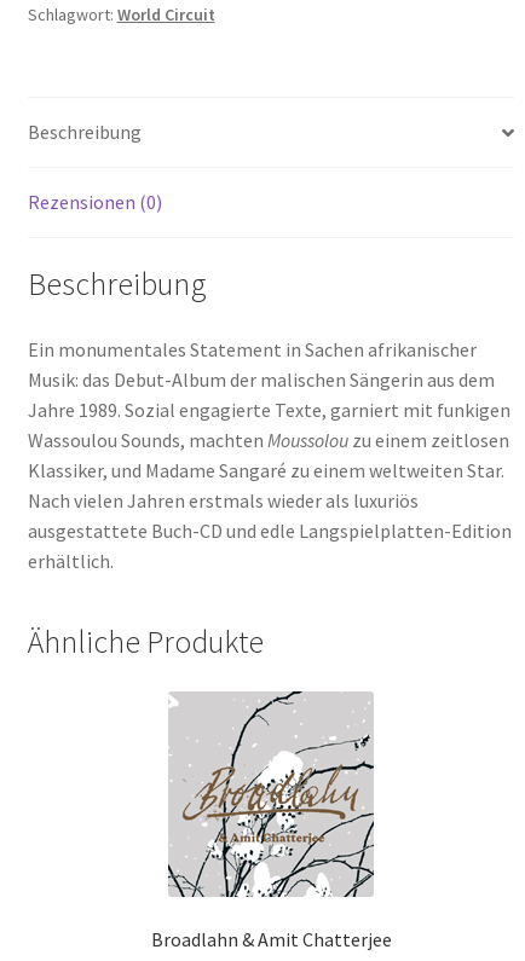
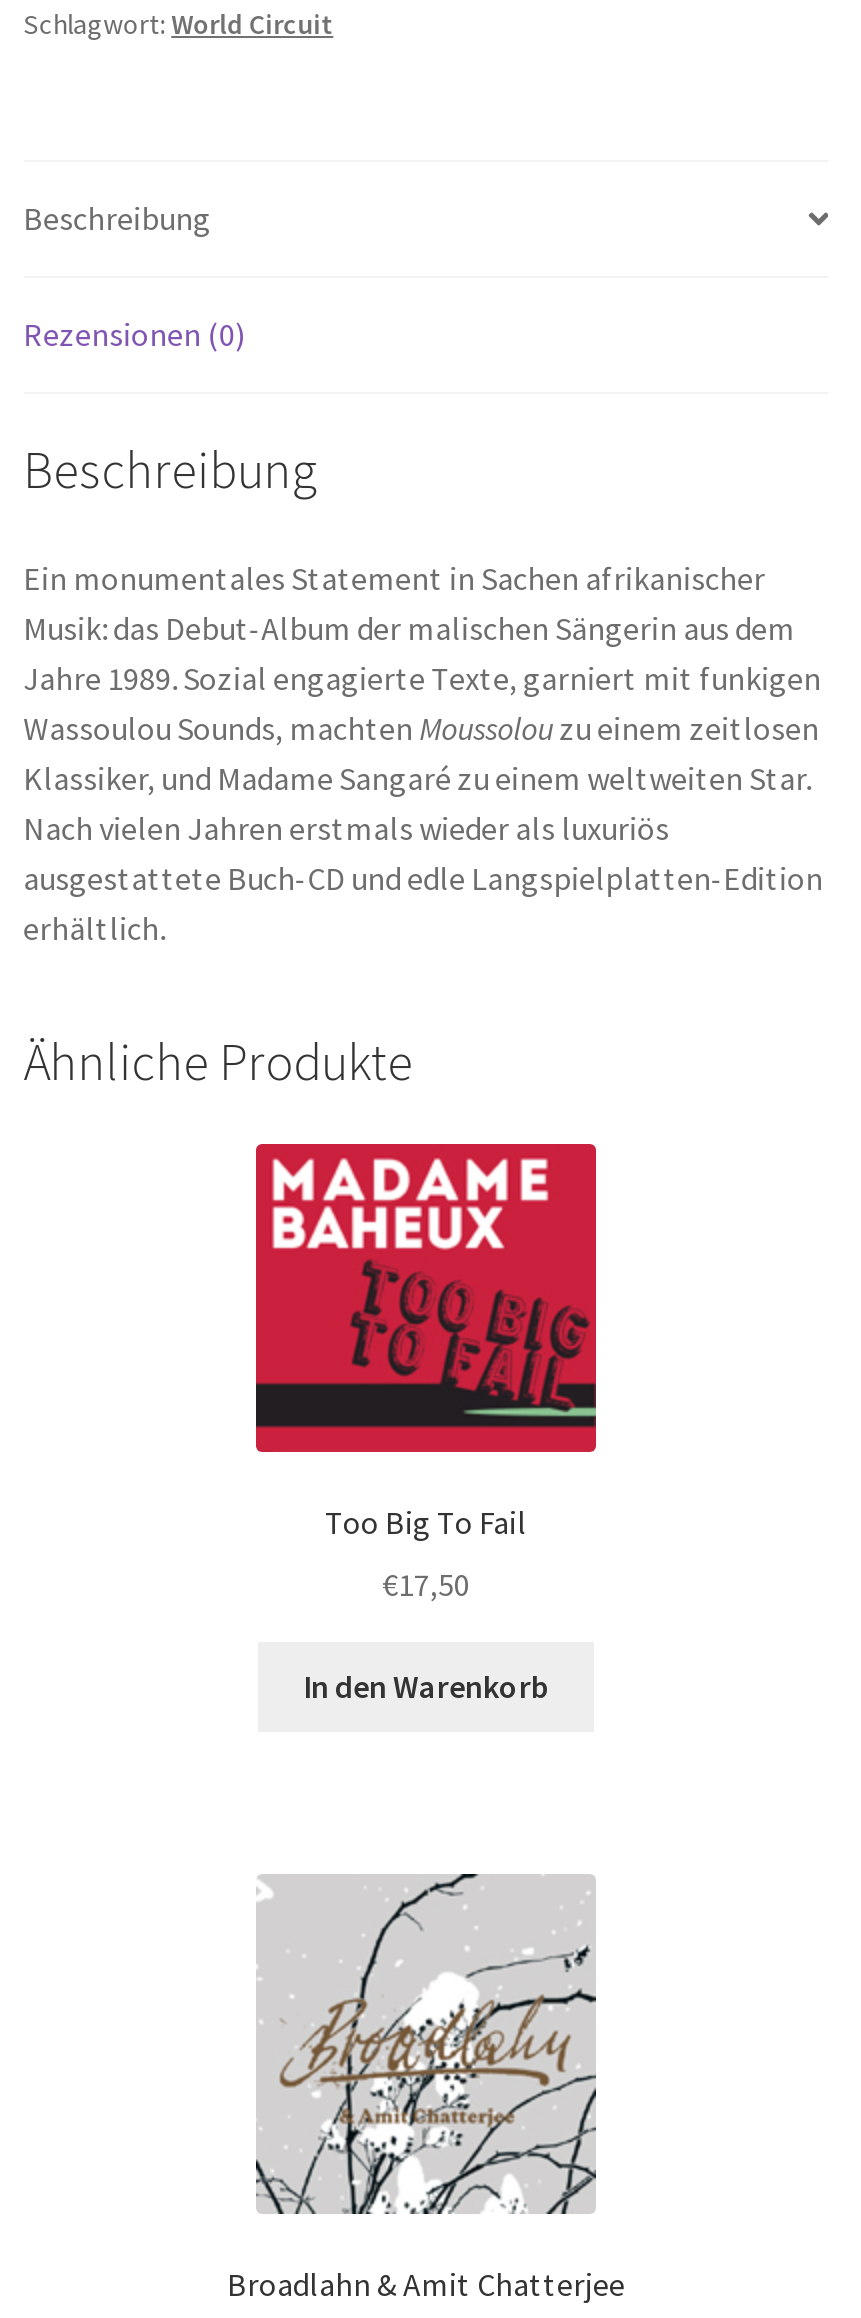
+ [image]
+ Too Big To Fail
+ €17,50
+ In den Warenkorb
